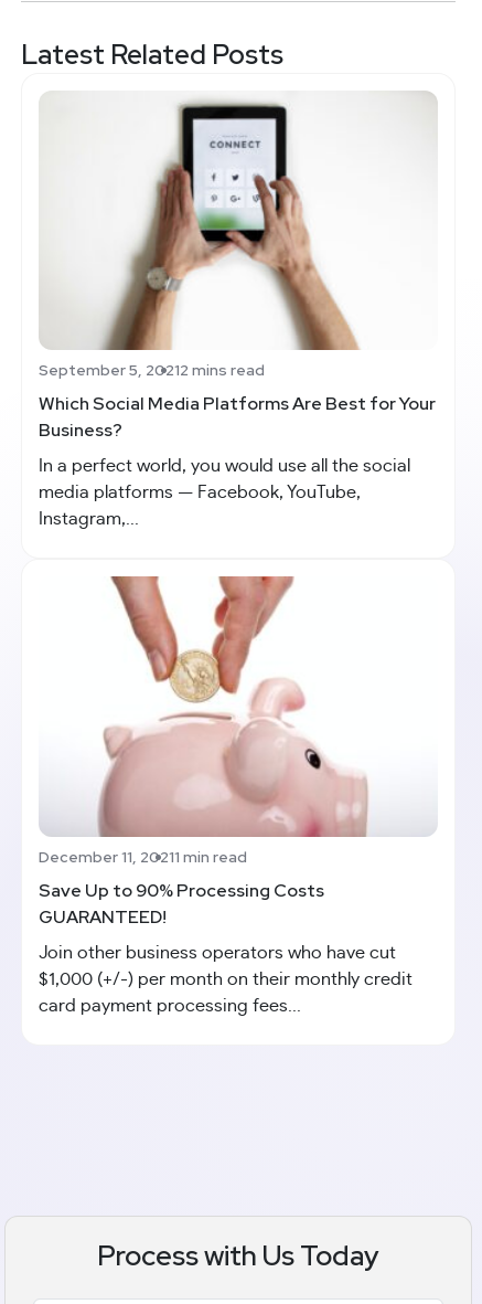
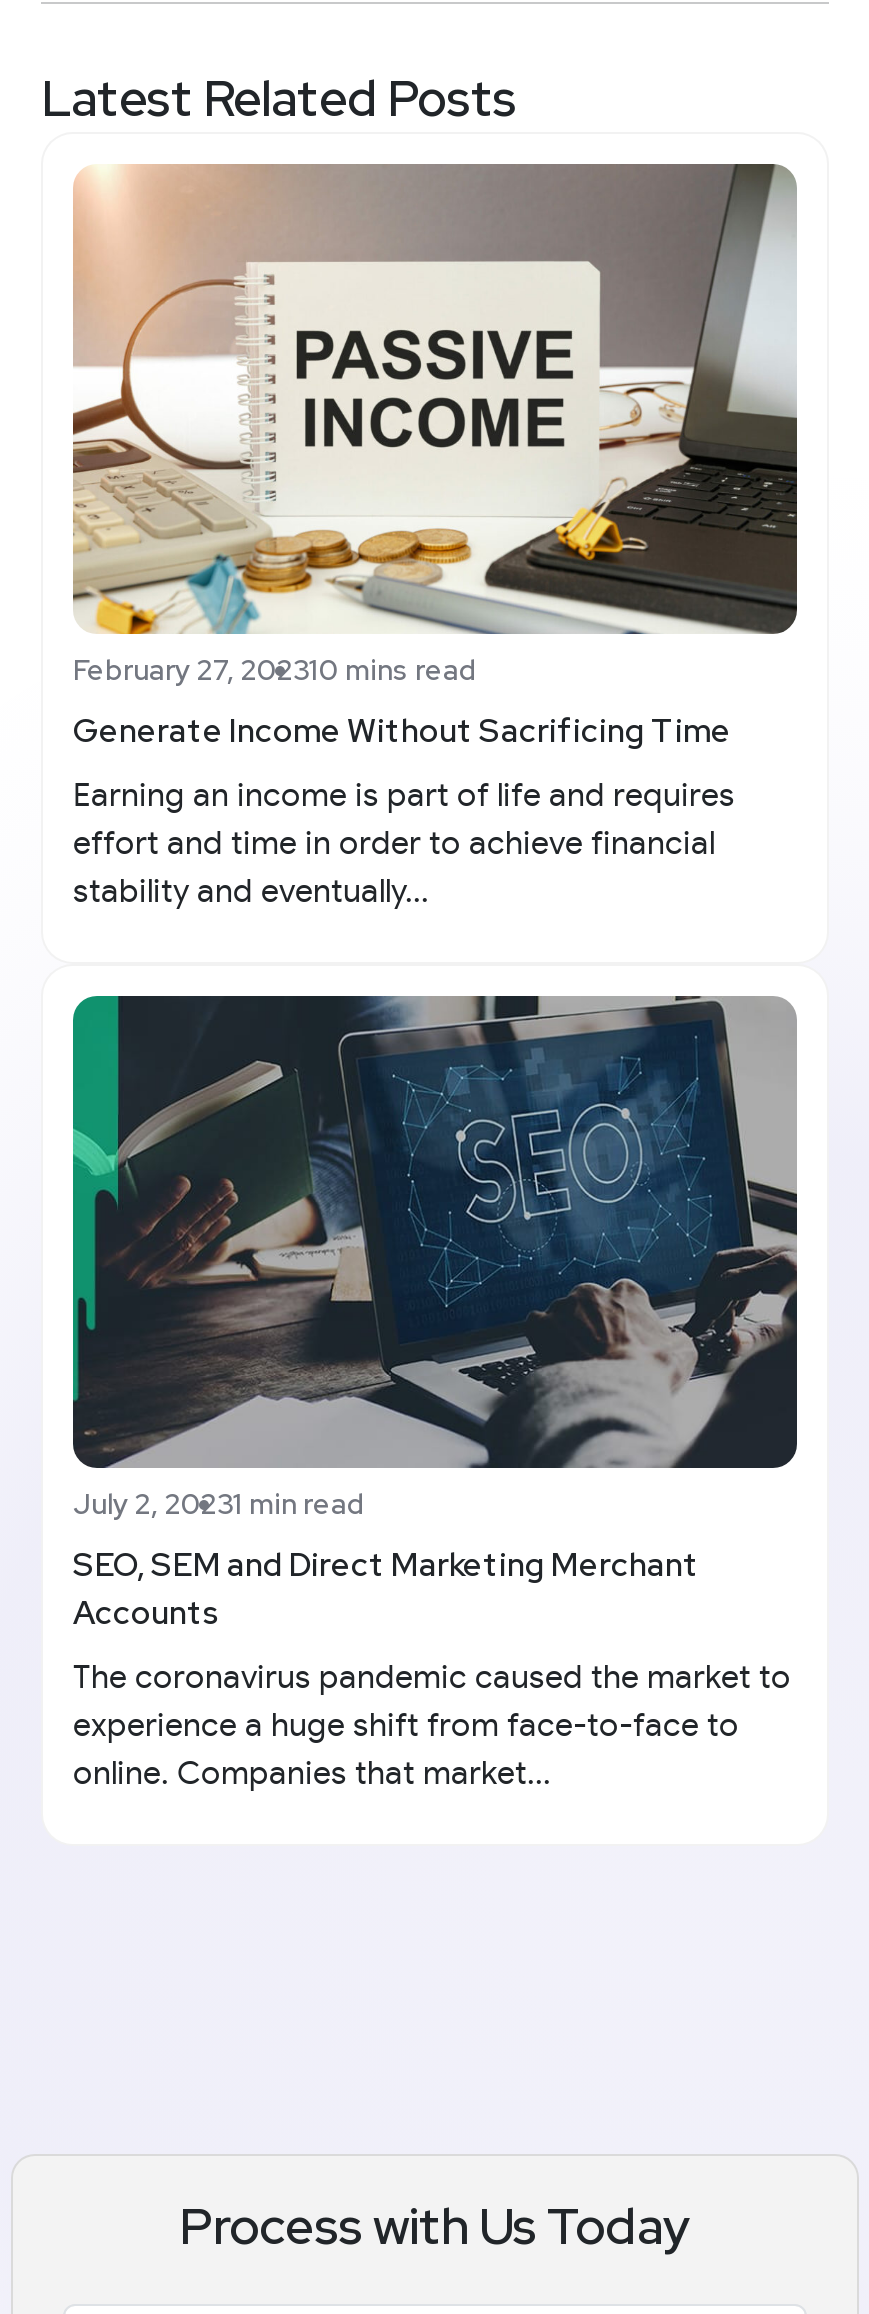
- [image]
- September 5, 20212 mins read
+ [image]
+ February 27, 202310 mins read

- Which Social Media Platforms Are Best for Your
- Business?
+ Generate Income Without Sacrificing Time

- In a perfect world, you would use all the social
+ Earning an income is part of life and requires

- media platforms — Facebook, YouTube,
+ effort and time in order to achieve financial

- Instagram,...
+ stability and eventually...

- [image]
- December 11, 2021 1 min read
+ [image]
+ July 2, 2023 1 min read

- Save Up to 90% Processing Costs
- GUARANTEED!
+ SEO, SEM and Direct Marketing Merchant
+ Accounts

- Join other business operators who have cut
+ The coronavirus pandemic caused the market to

- $1,000 (+/-) per month on their monthly credit
+ experience a huge shift from face-to-face to

- card payment processing fees...
+ online. Companies that market...
